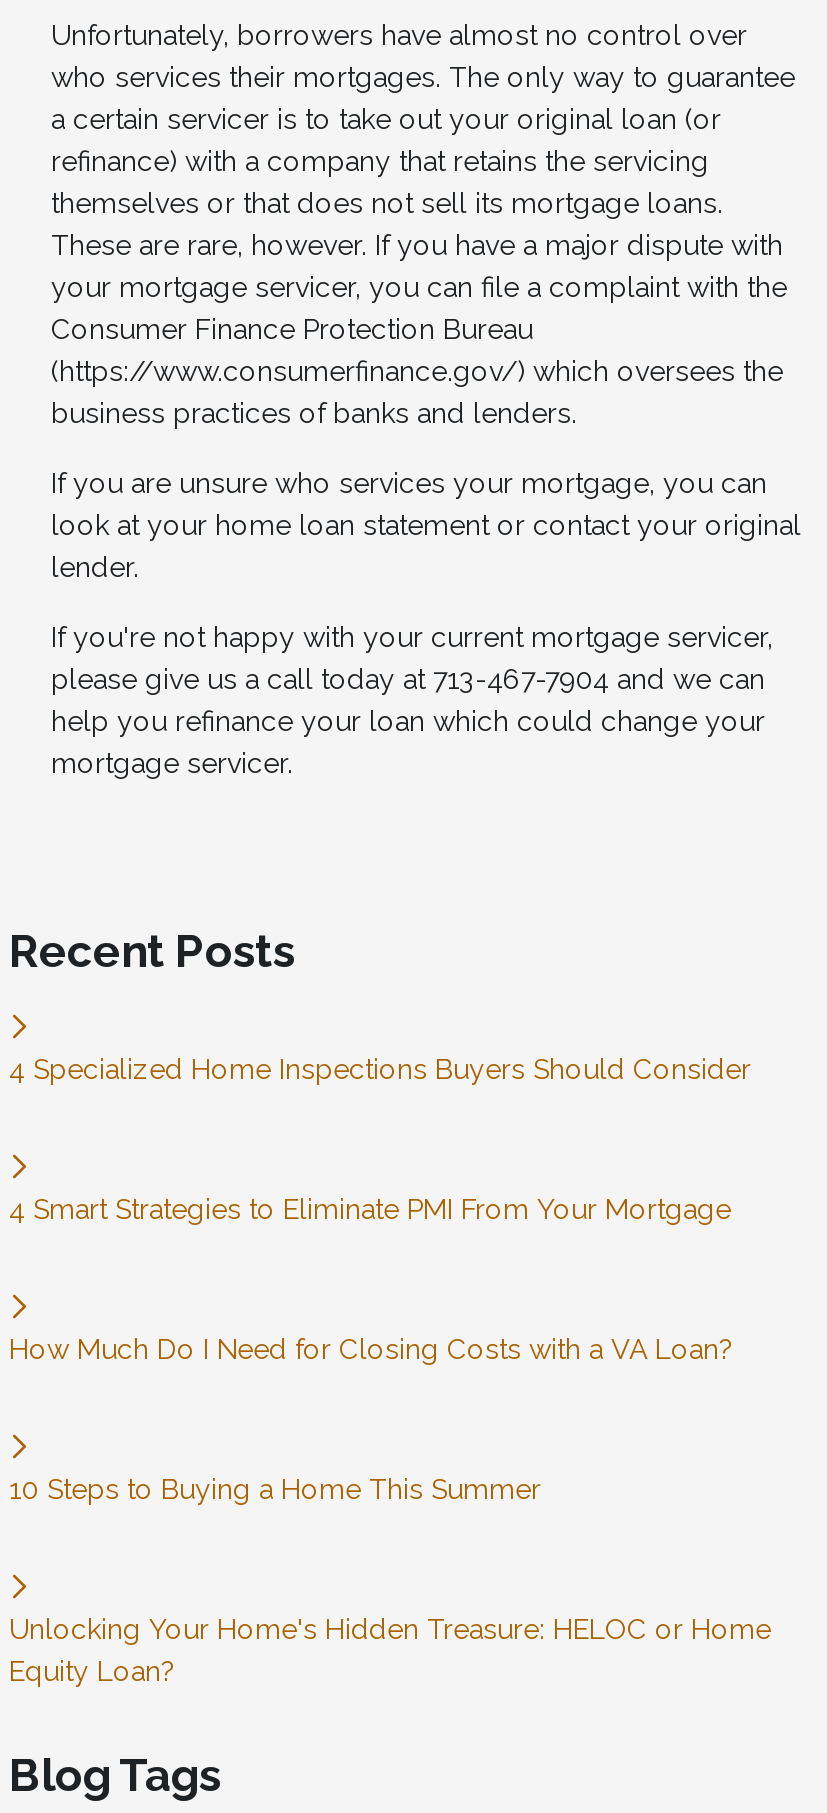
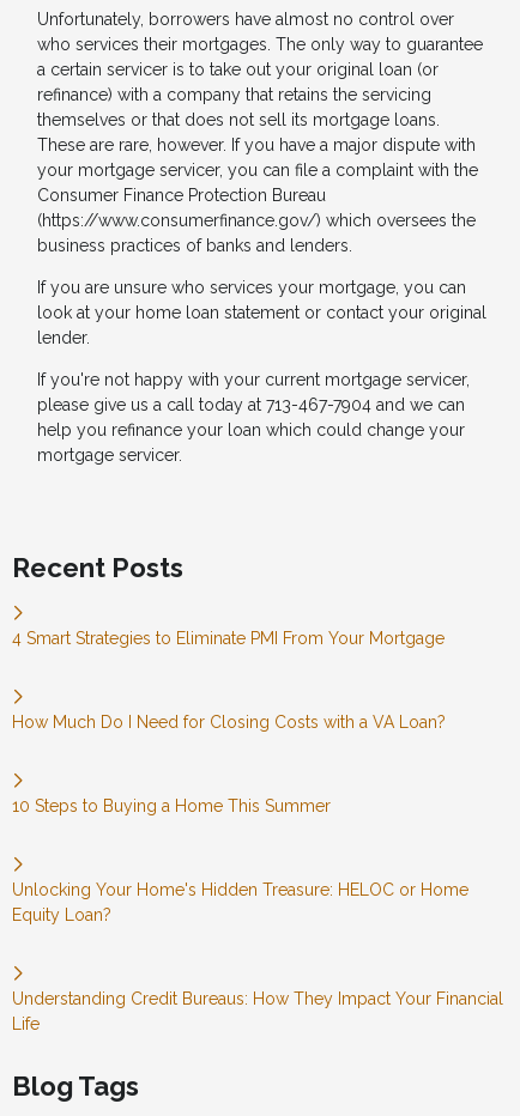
- 4 Specialized Home Inspections Buyers Should Consider

moved up: 4 Smart Strategies to Eliminate PMI From Your Mortgage | How Much Do I Need for Closing Costs with a VA Loan? | 10 Steps to Buying a Home This Summer | Unlocking Your Home's Hidden Treasure: HELOC or Home | Equity Loan?

+ Understanding Credit Bureaus: How They Impact Your Financial
+ Life
